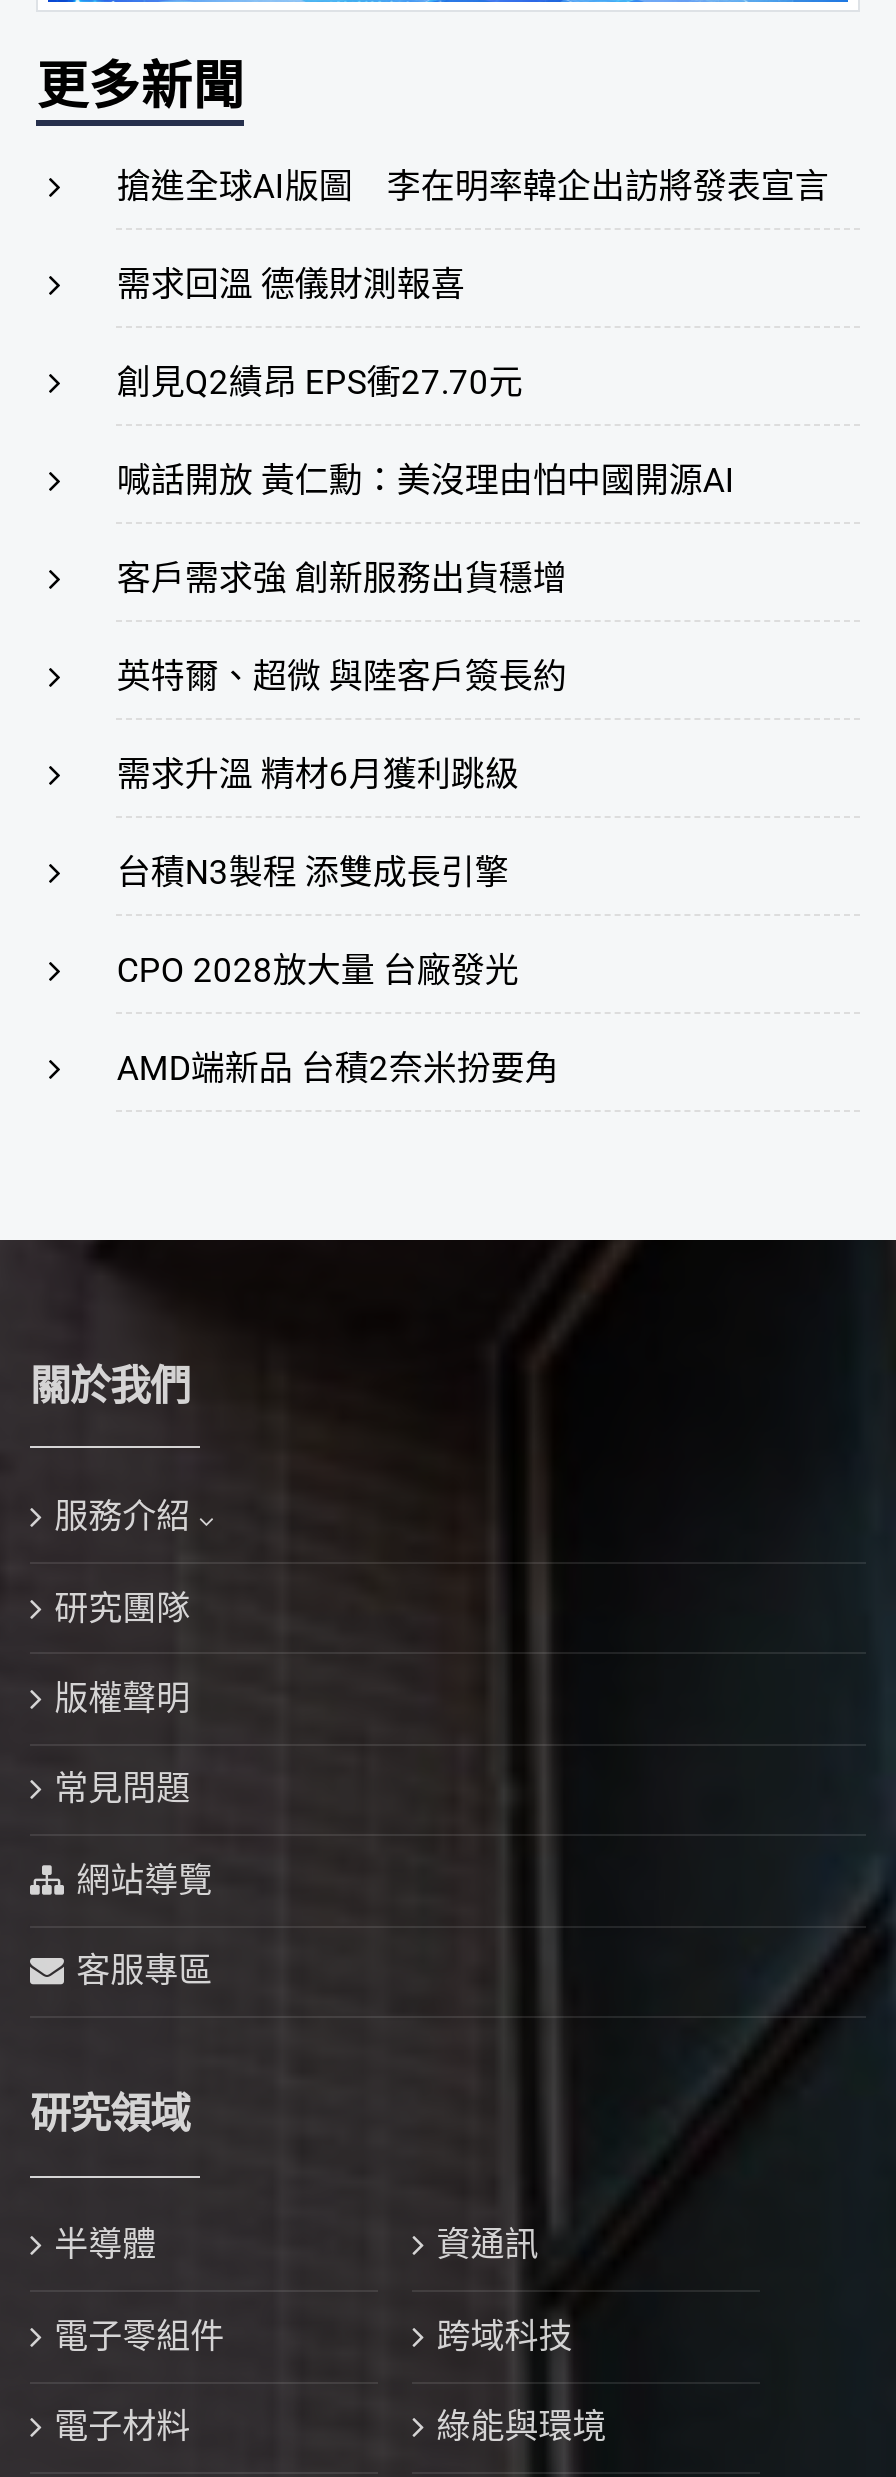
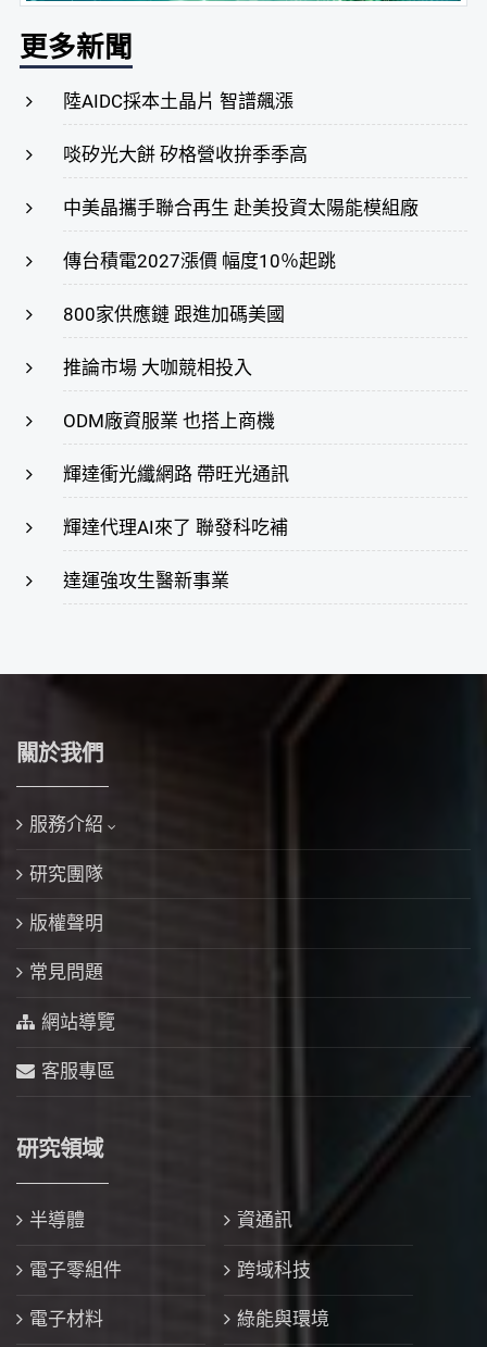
- 搶進全球AI版圖 李在明率韓企出訪將發表宣言
+ 陸AIDC採本土晶片 智譜飆漲

- 需求回溫 德儀財測報喜
+ 啖矽光大餅 矽格營收拚季季高

- 創見Q2績昂 EPS衝27.70元
+ 中美晶攜手聯合再生 赴美投資太陽能模組廠

- 喊話開放 黃仁勳：美沒理由怕中國開源AI
+ 傳台積電2027漲價 幅度10％起跳

- 客戶需求強 創新服務出貨穩增
+ 800家供應鏈 跟進加碼美國

- 英特爾、超微 與陸客戶簽長約
+ 推論市場 大咖競相投入

- 需求升溫 精材6月獲利跳級
+ ODM廠資服業 也搭上商機

- 台積N3製程 添雙成長引擎
+ 輝達衝光纖網路 帶旺光通訊

- CPO 2028放大量 台廠發光
+ 輝達代理AI來了 聯發科吃補

- AMD端新品 台積2奈米扮要角
+ 達運強攻生醫新事業
